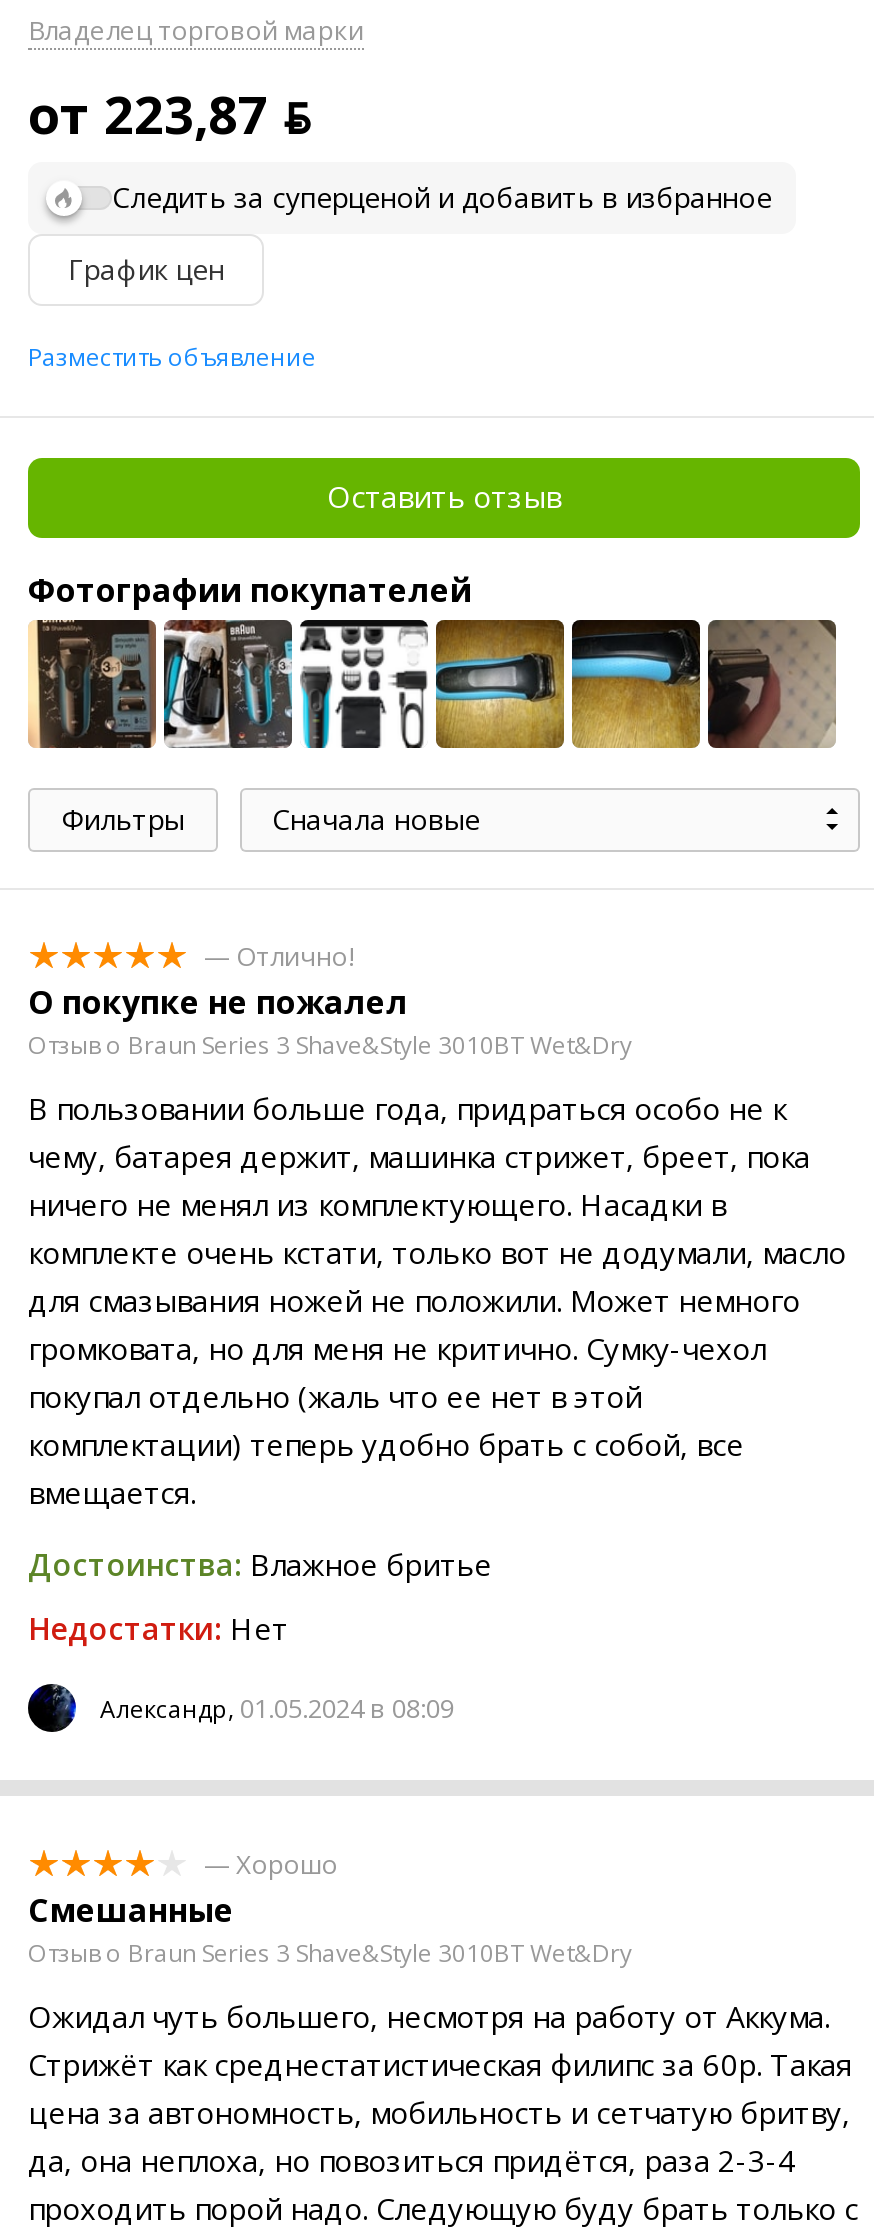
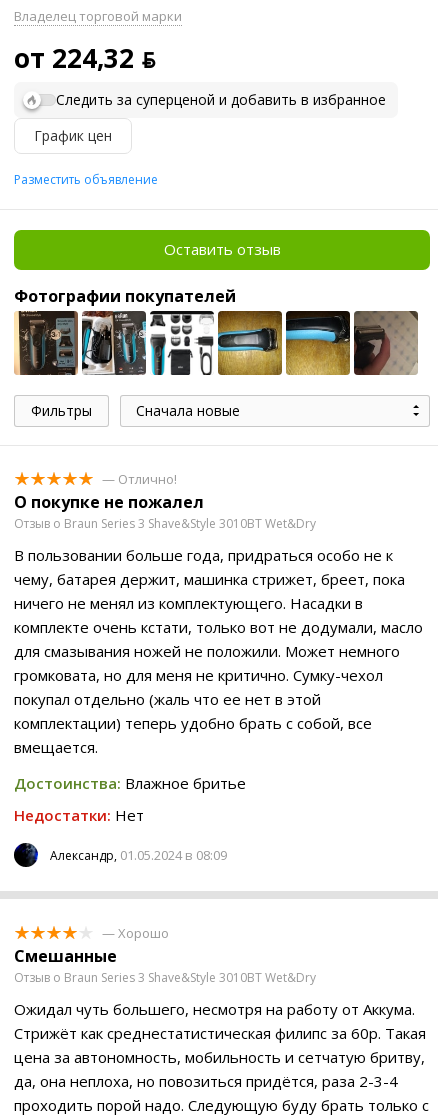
- от 223,87 ƃ
+ от 224,32 ƃ
